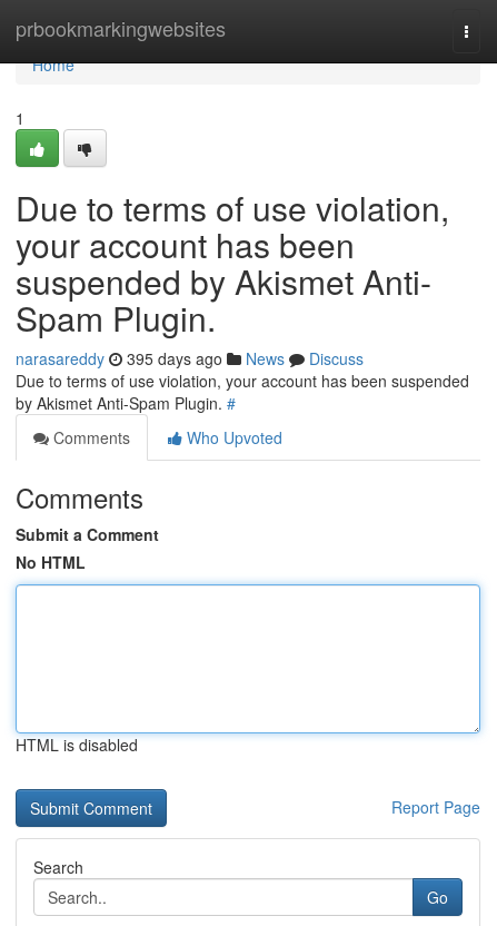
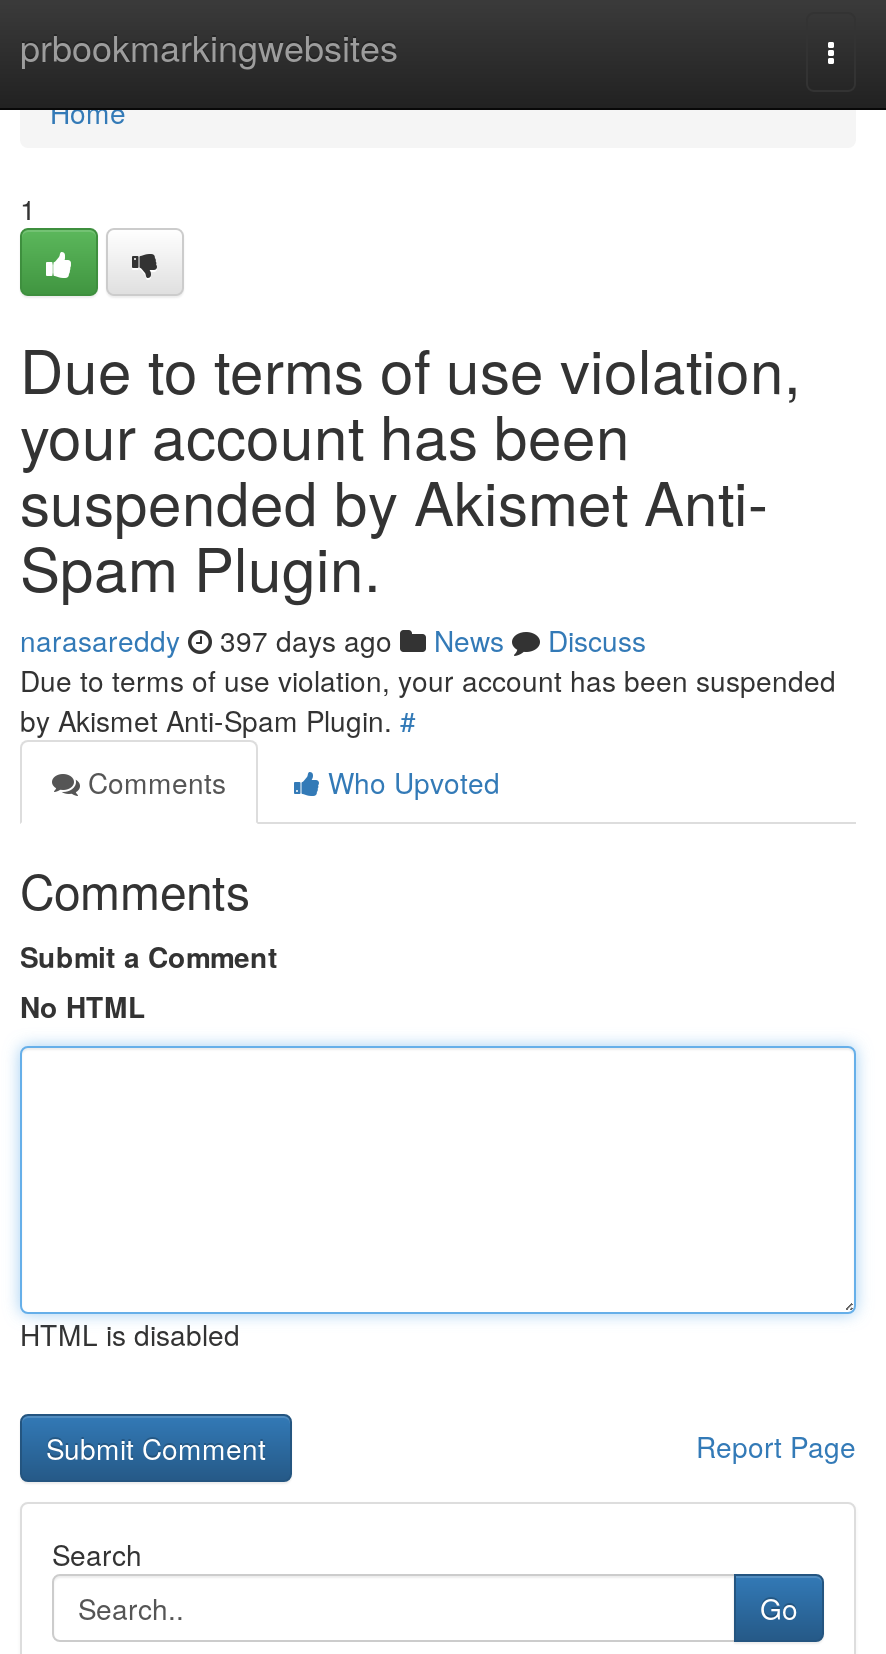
- narasareddy 395 days ago News Discuss
+ narasareddy 397 days ago News Discuss
